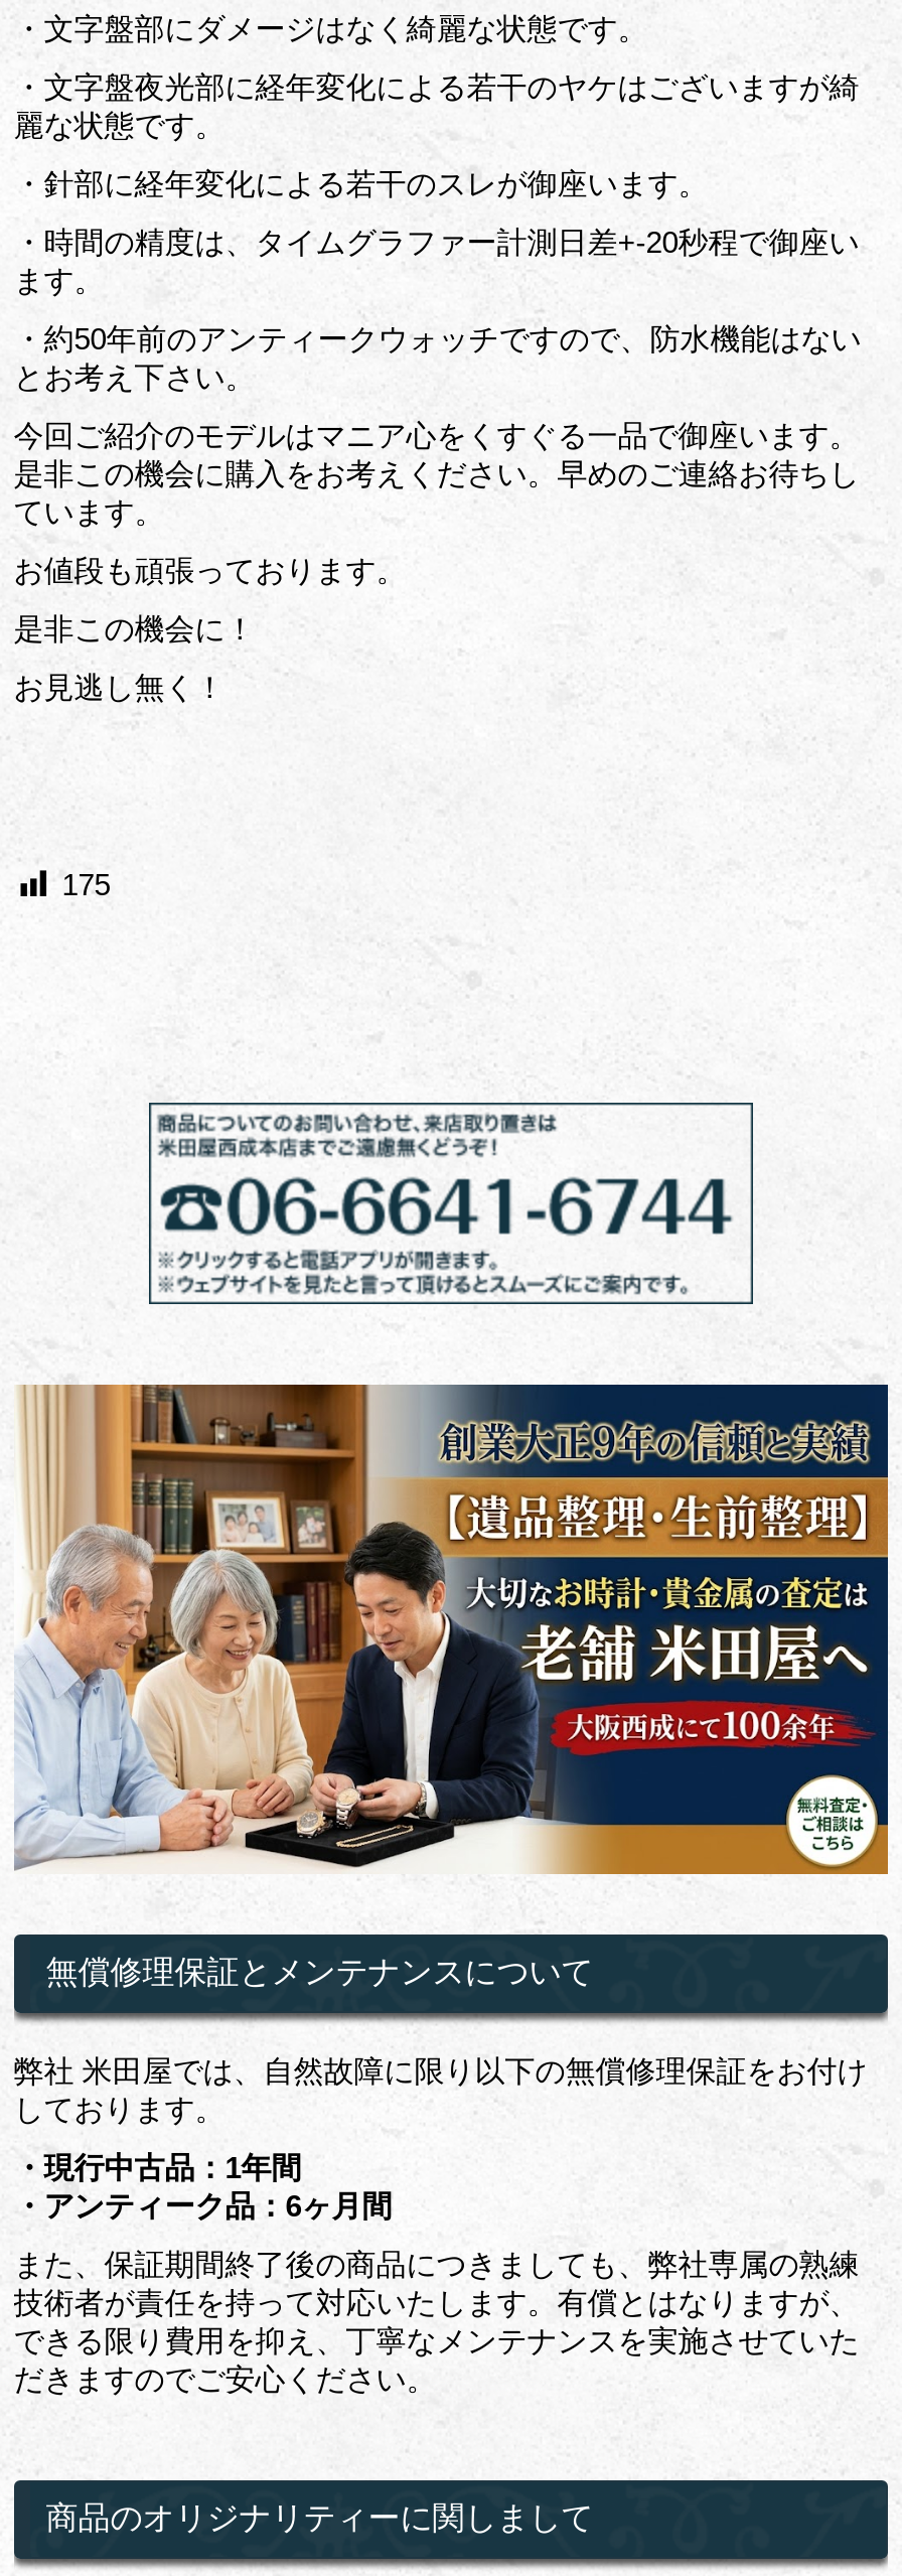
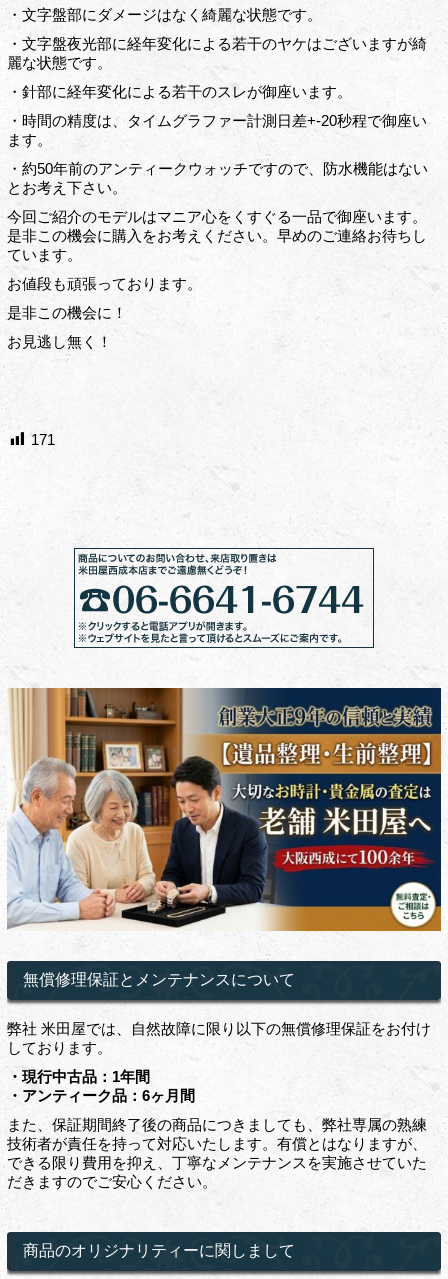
- 175
+ 171
